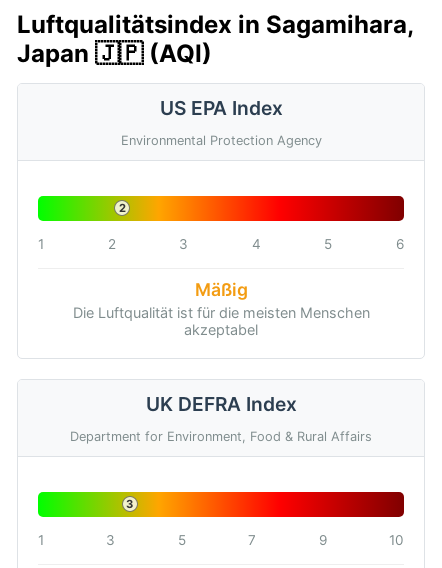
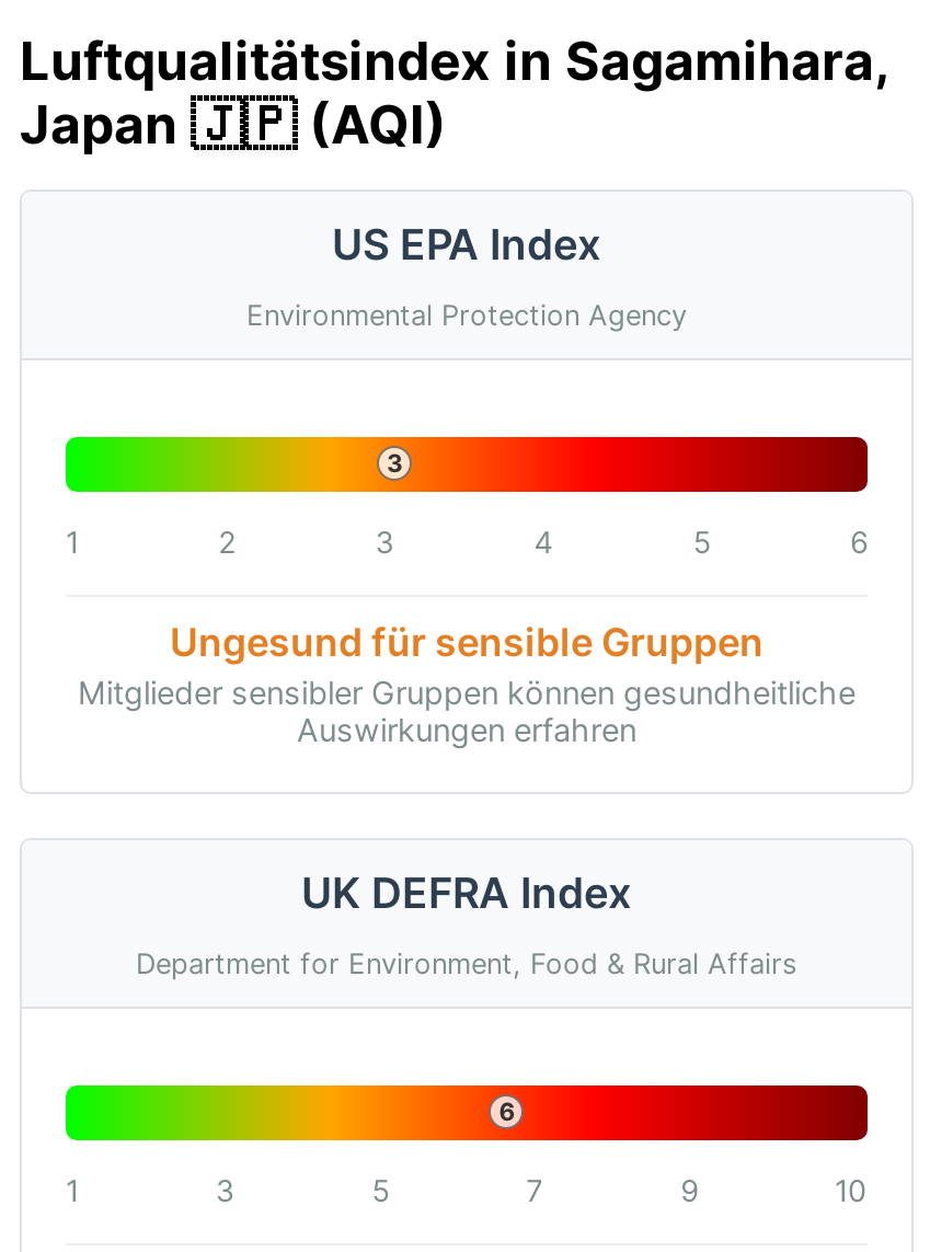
- 2
+ 3

- Mäßig
- Die Luftqualität ist für die meisten Menschen
- akzeptabel
+ Ungesund für sensible Gruppen
+ Mitglieder sensibler Gruppen können gesundheitliche
+ Auswirkungen erfahren

- 3
+ 6
